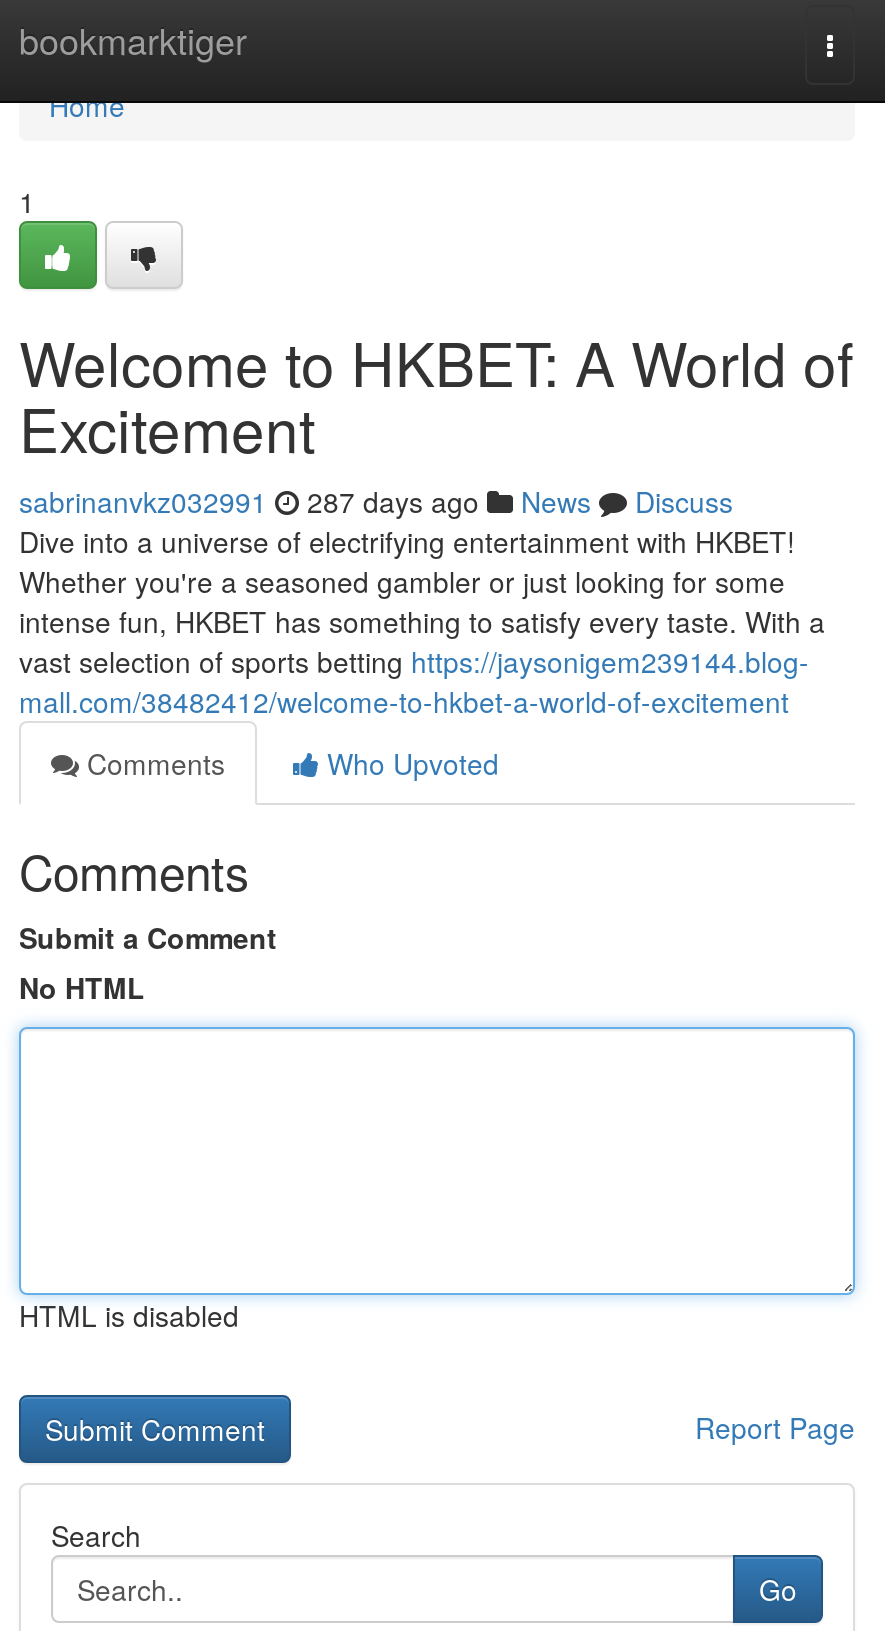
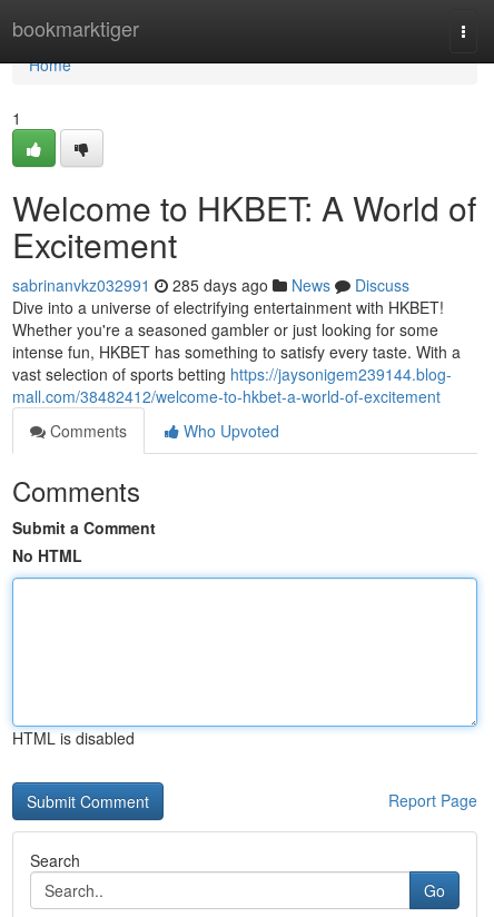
- sabrinanvkz032991 287 days ago News Discuss
+ sabrinanvkz032991 285 days ago News Discuss
